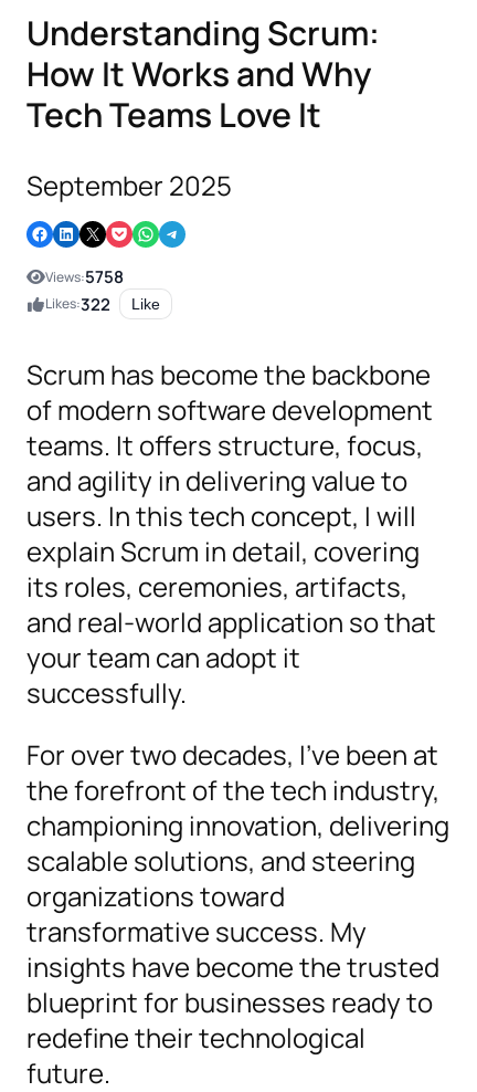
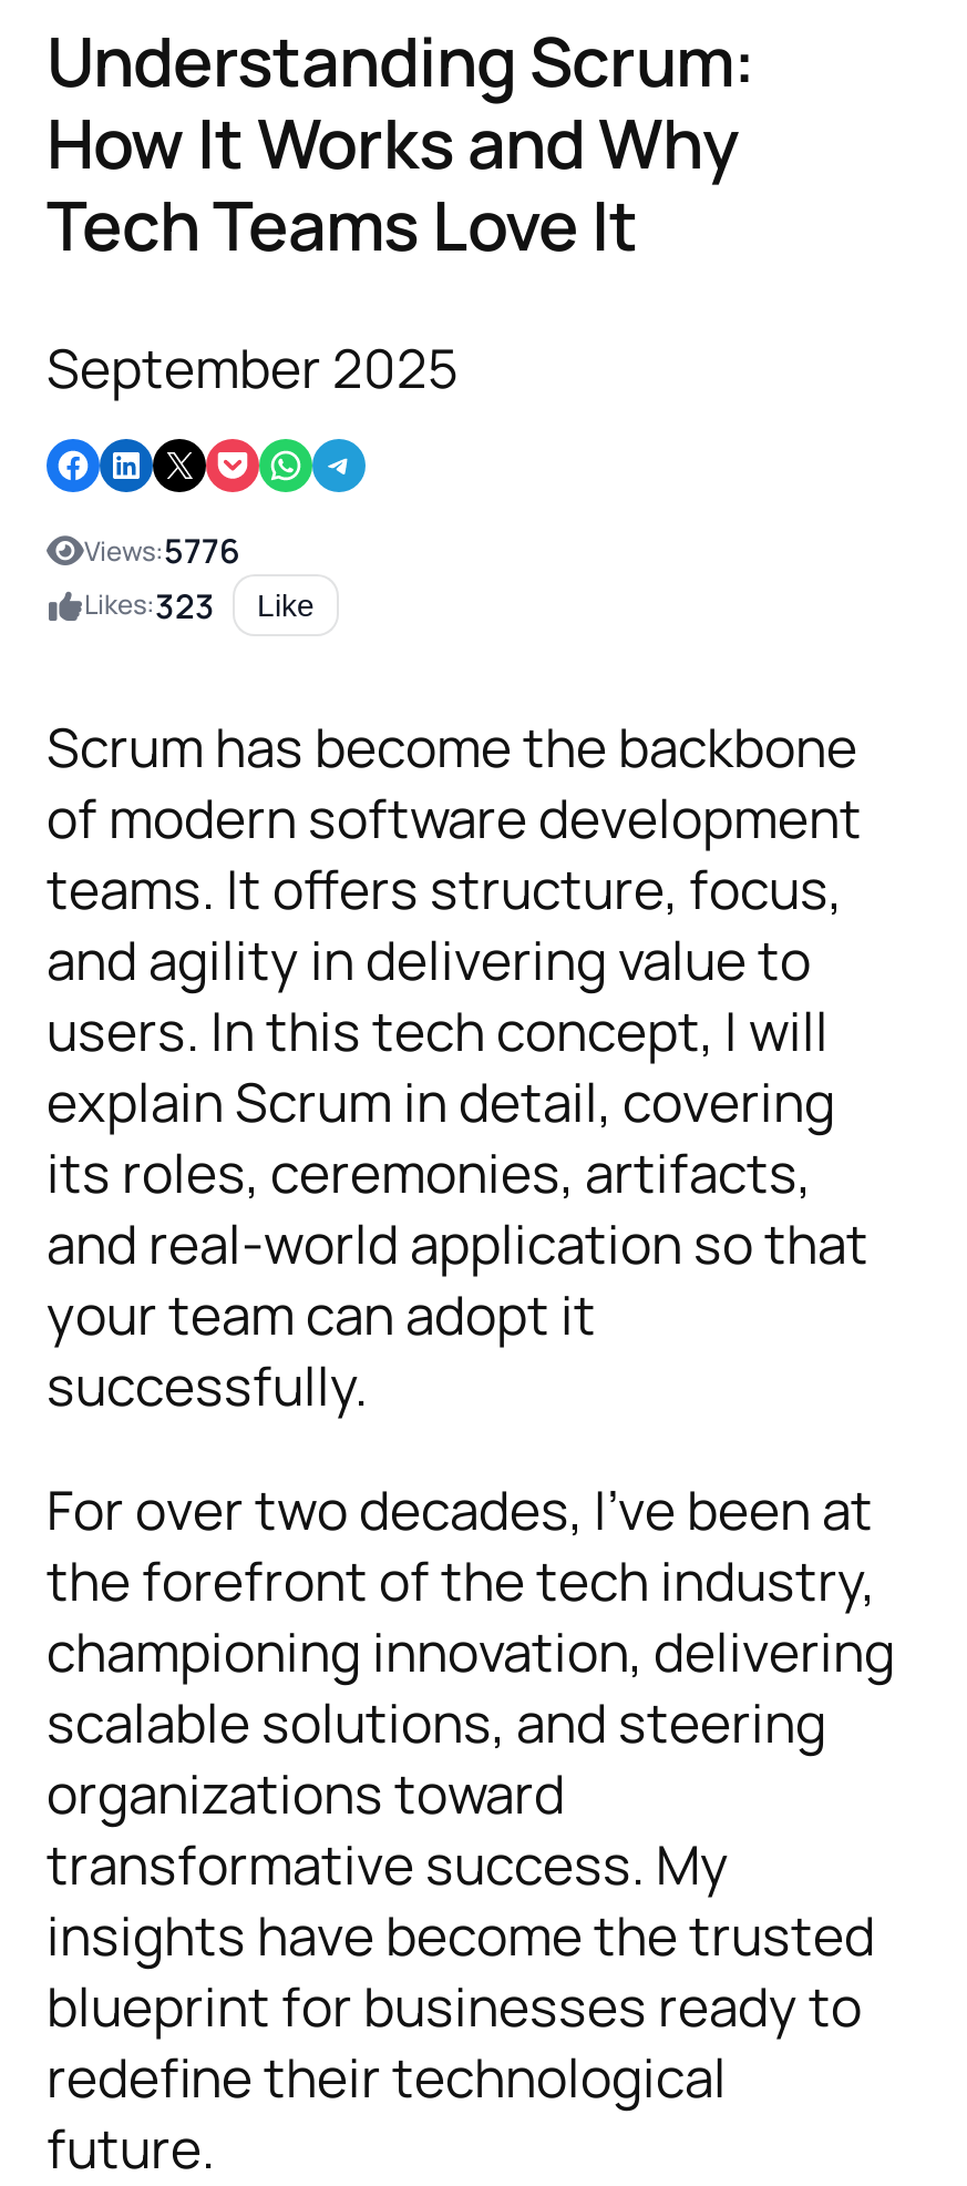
- Views:5758
+ Views:5776

- Likes:322 Like
+ Likes:323 Like
